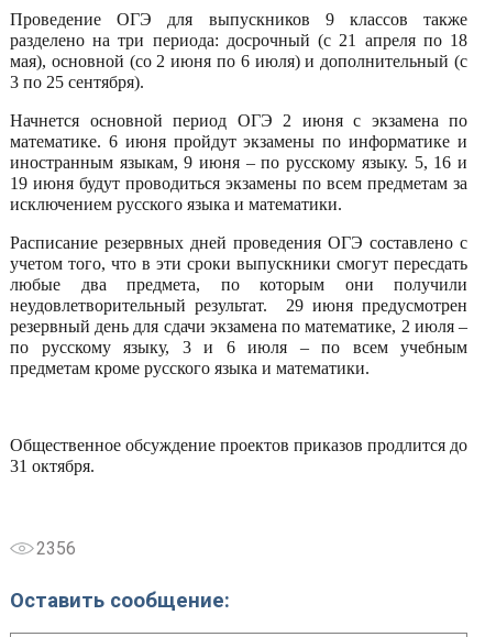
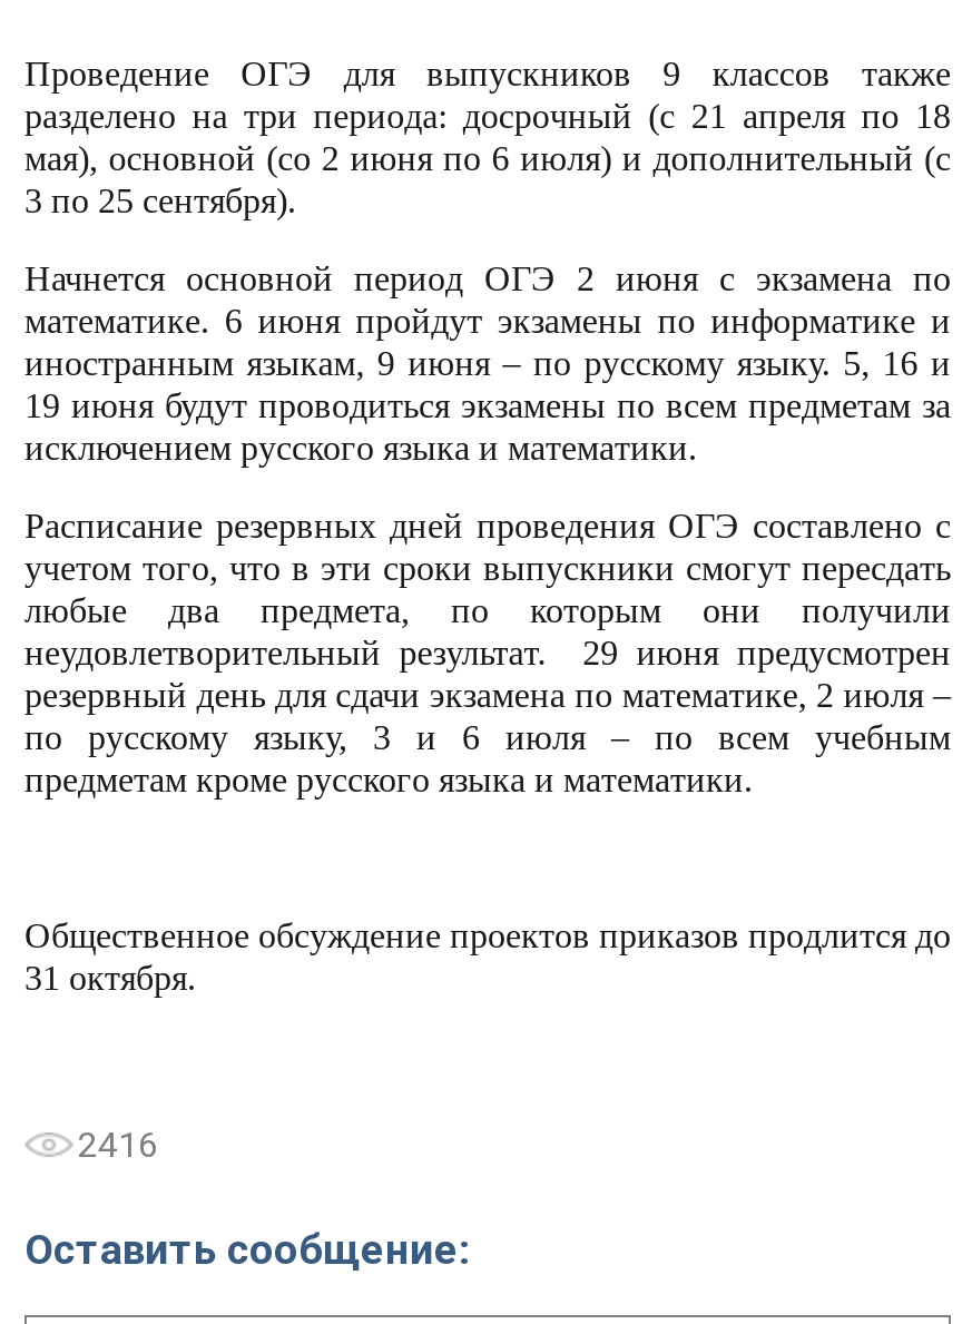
- 2356
+ 2416
